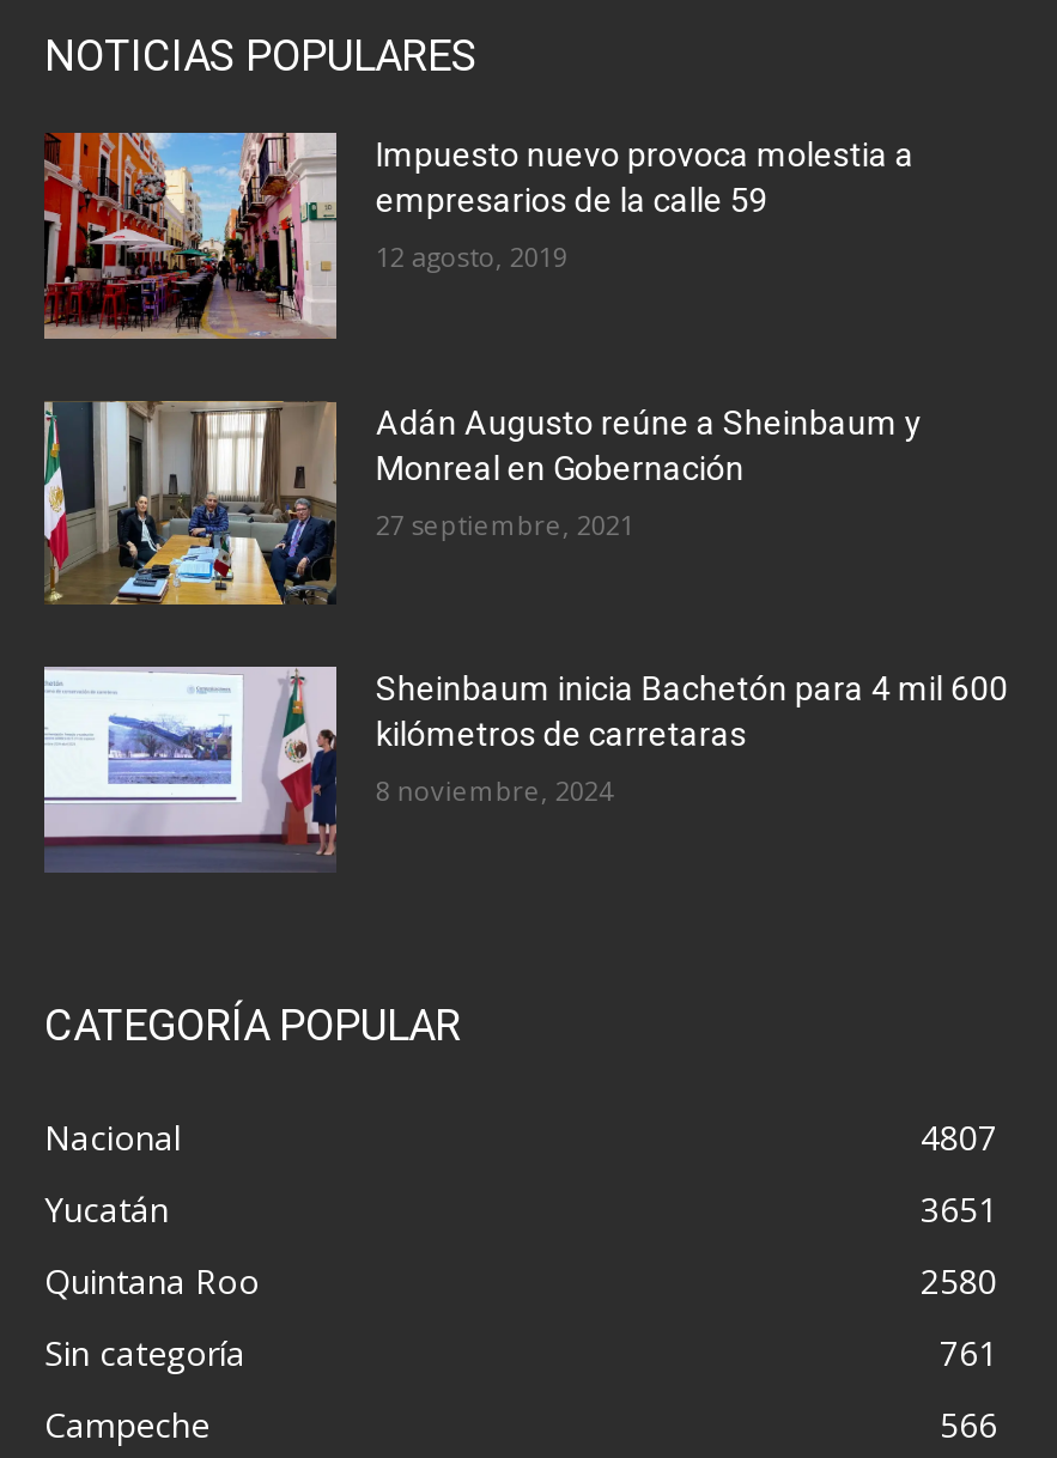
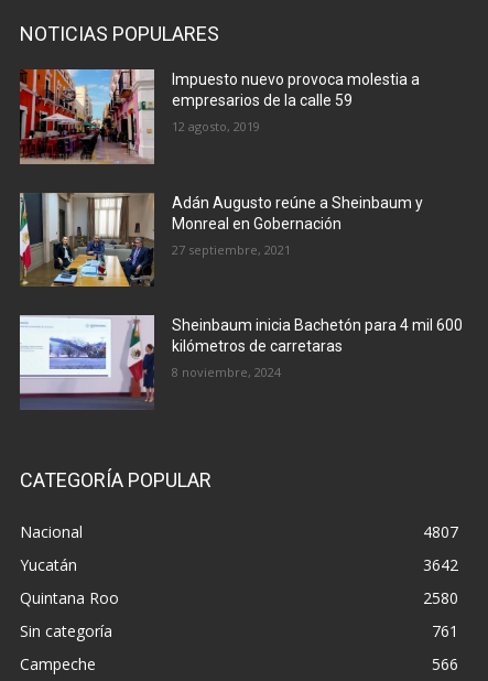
- 3651
+ 3642
